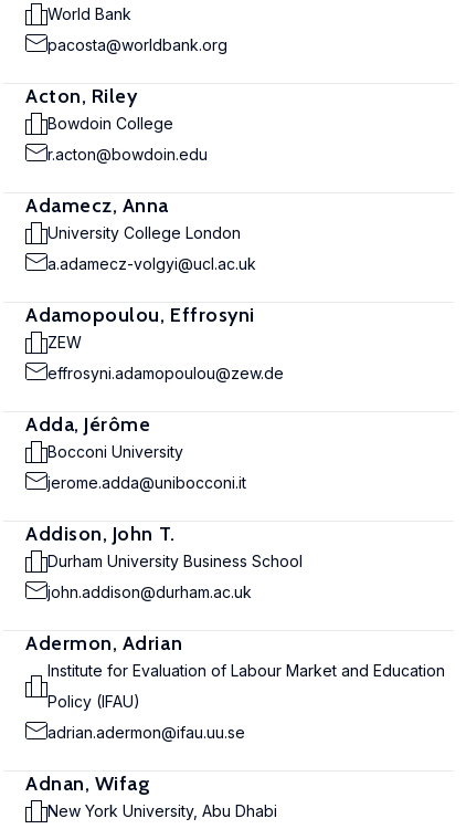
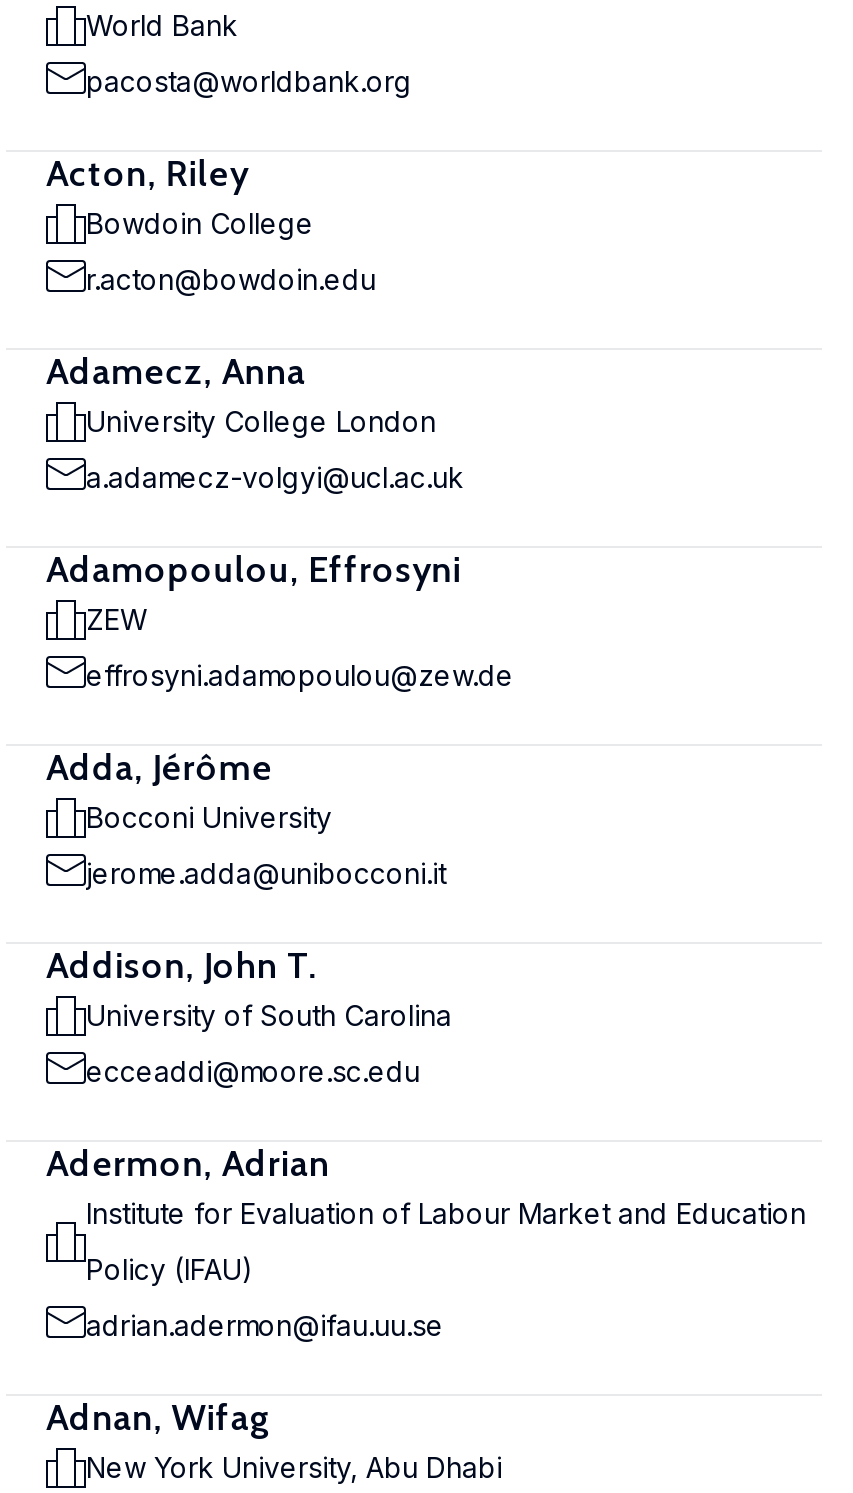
- Durham University Business School
+ University of South Carolina

- john.addison@durham.ac.uk
+ ecceaddi@moore.sc.edu
